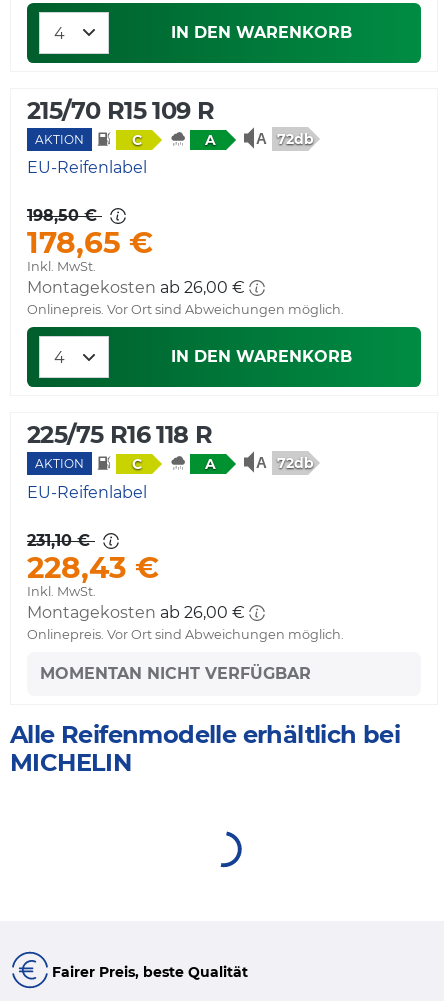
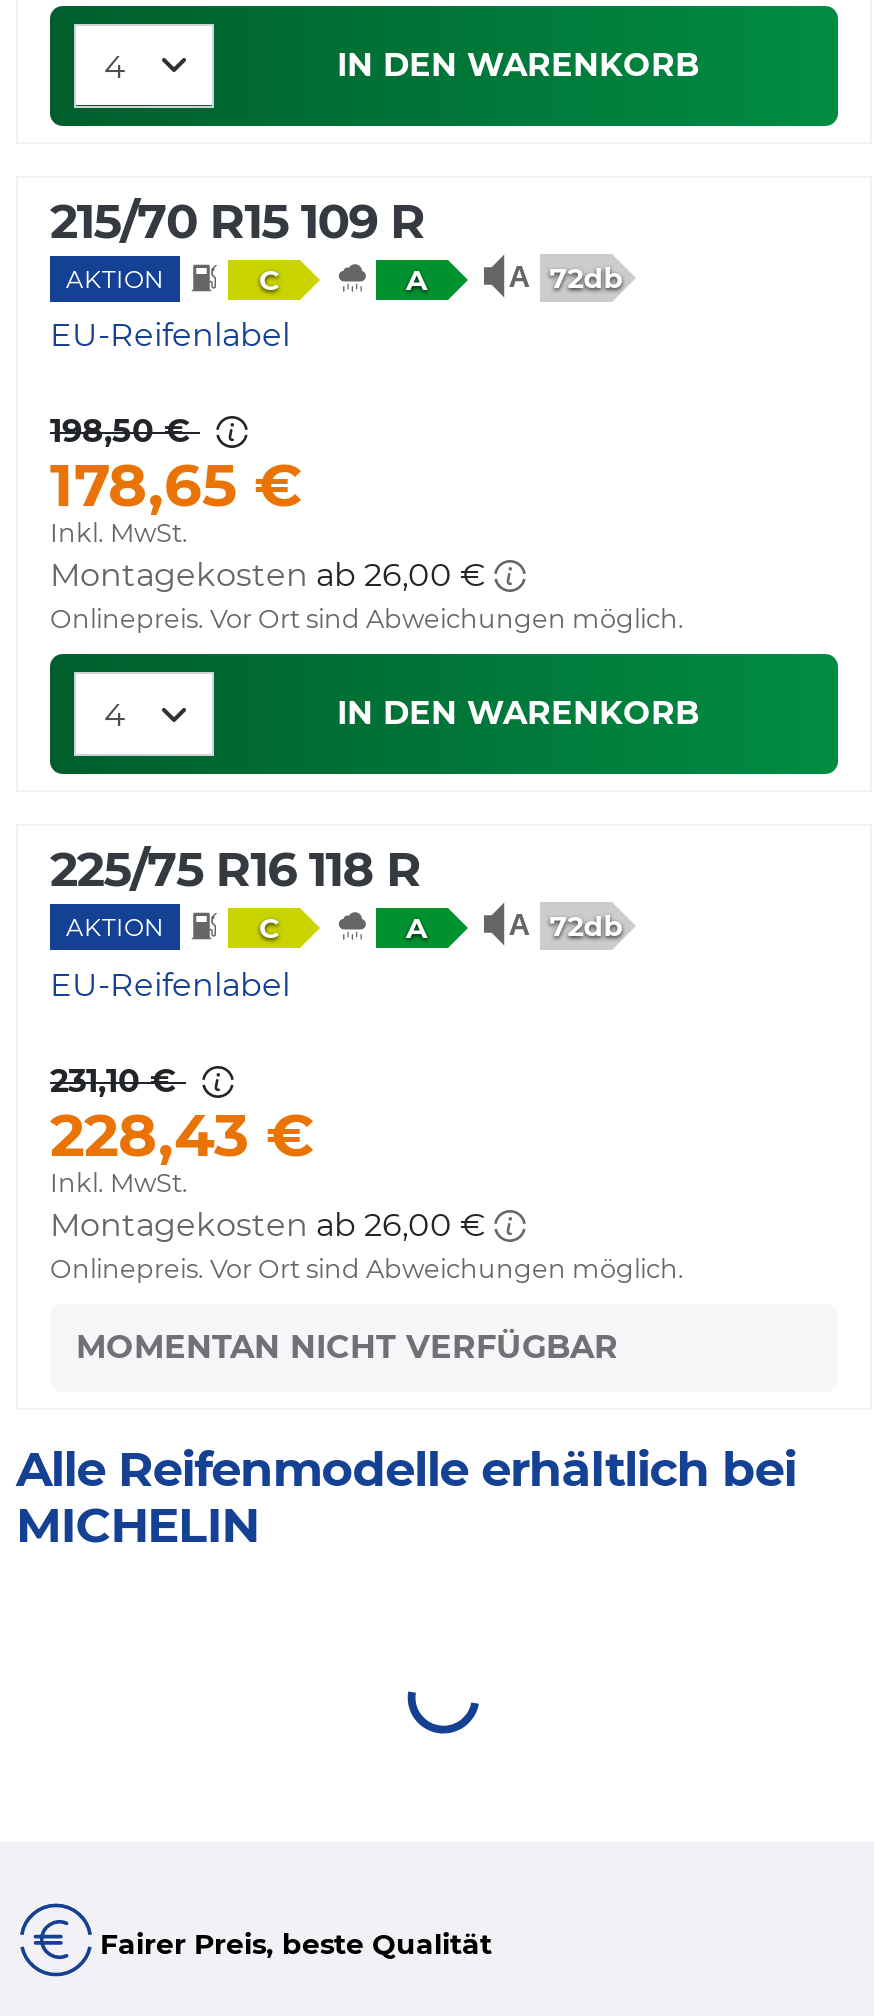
- [image]
+ [image]
